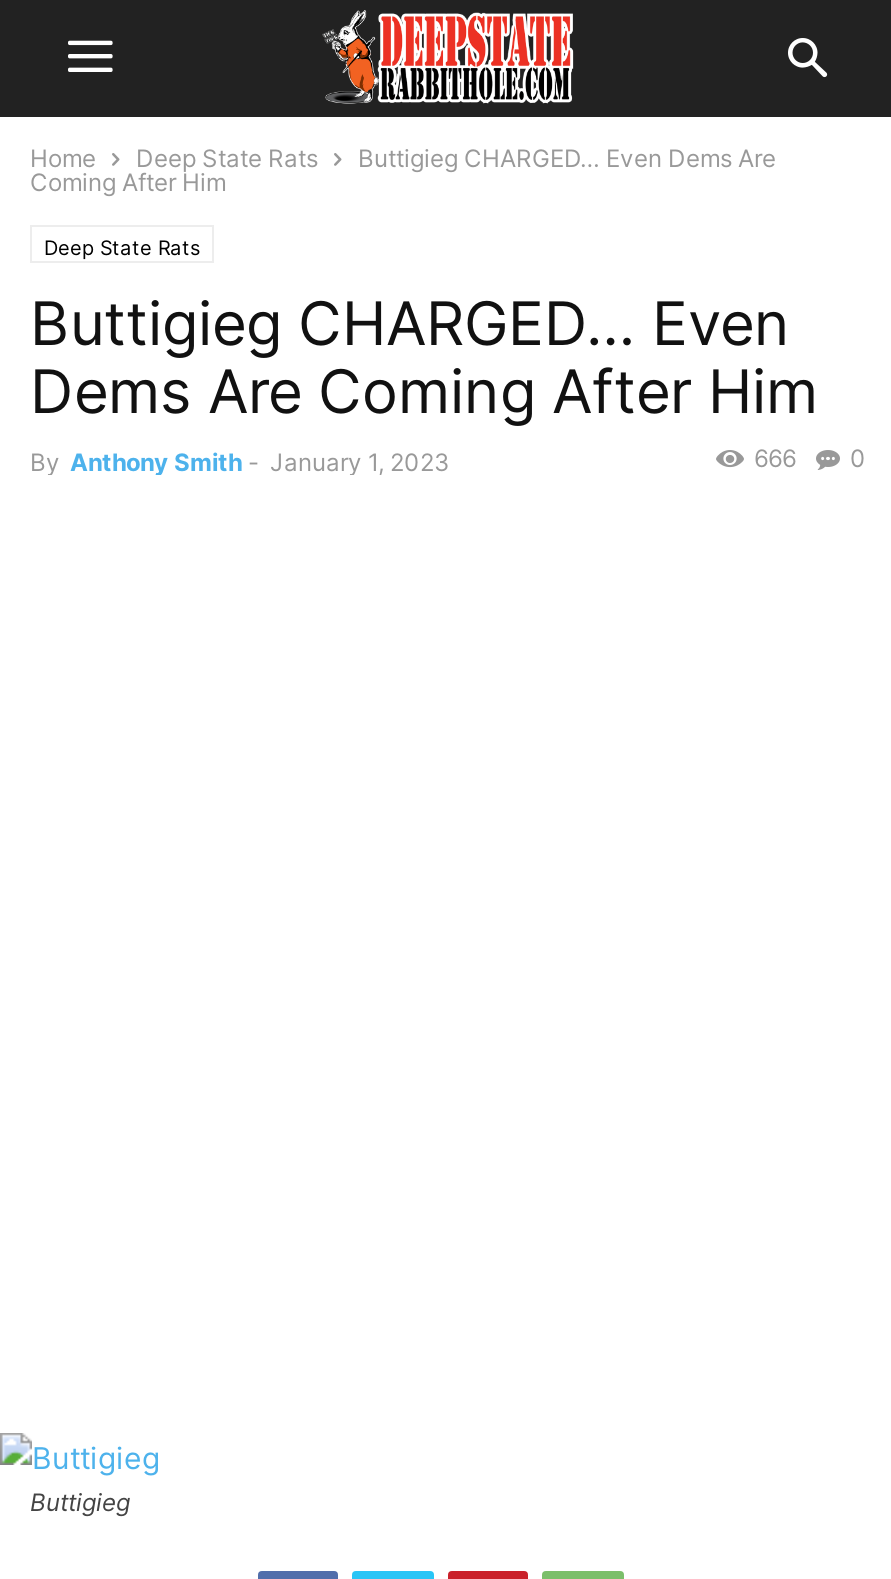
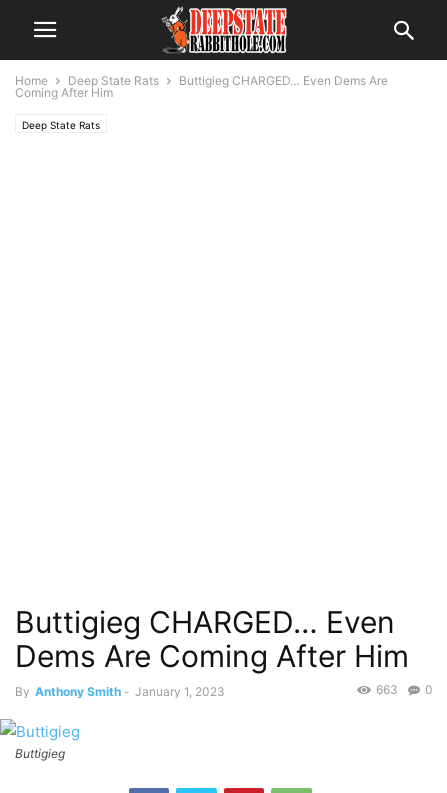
moved down: Buttigieg CHARGED… Even | Dems Are Coming After Him

moved down: By Anthony Smith - January 1, 2023 | 0

- 666 0
+ 663 0
